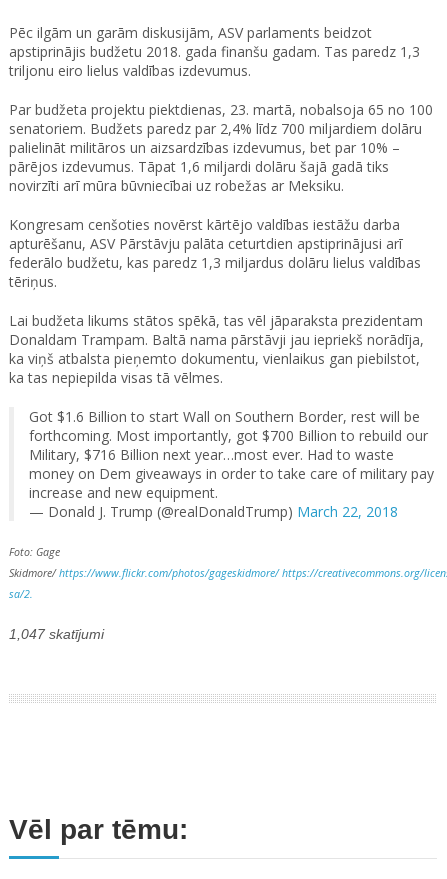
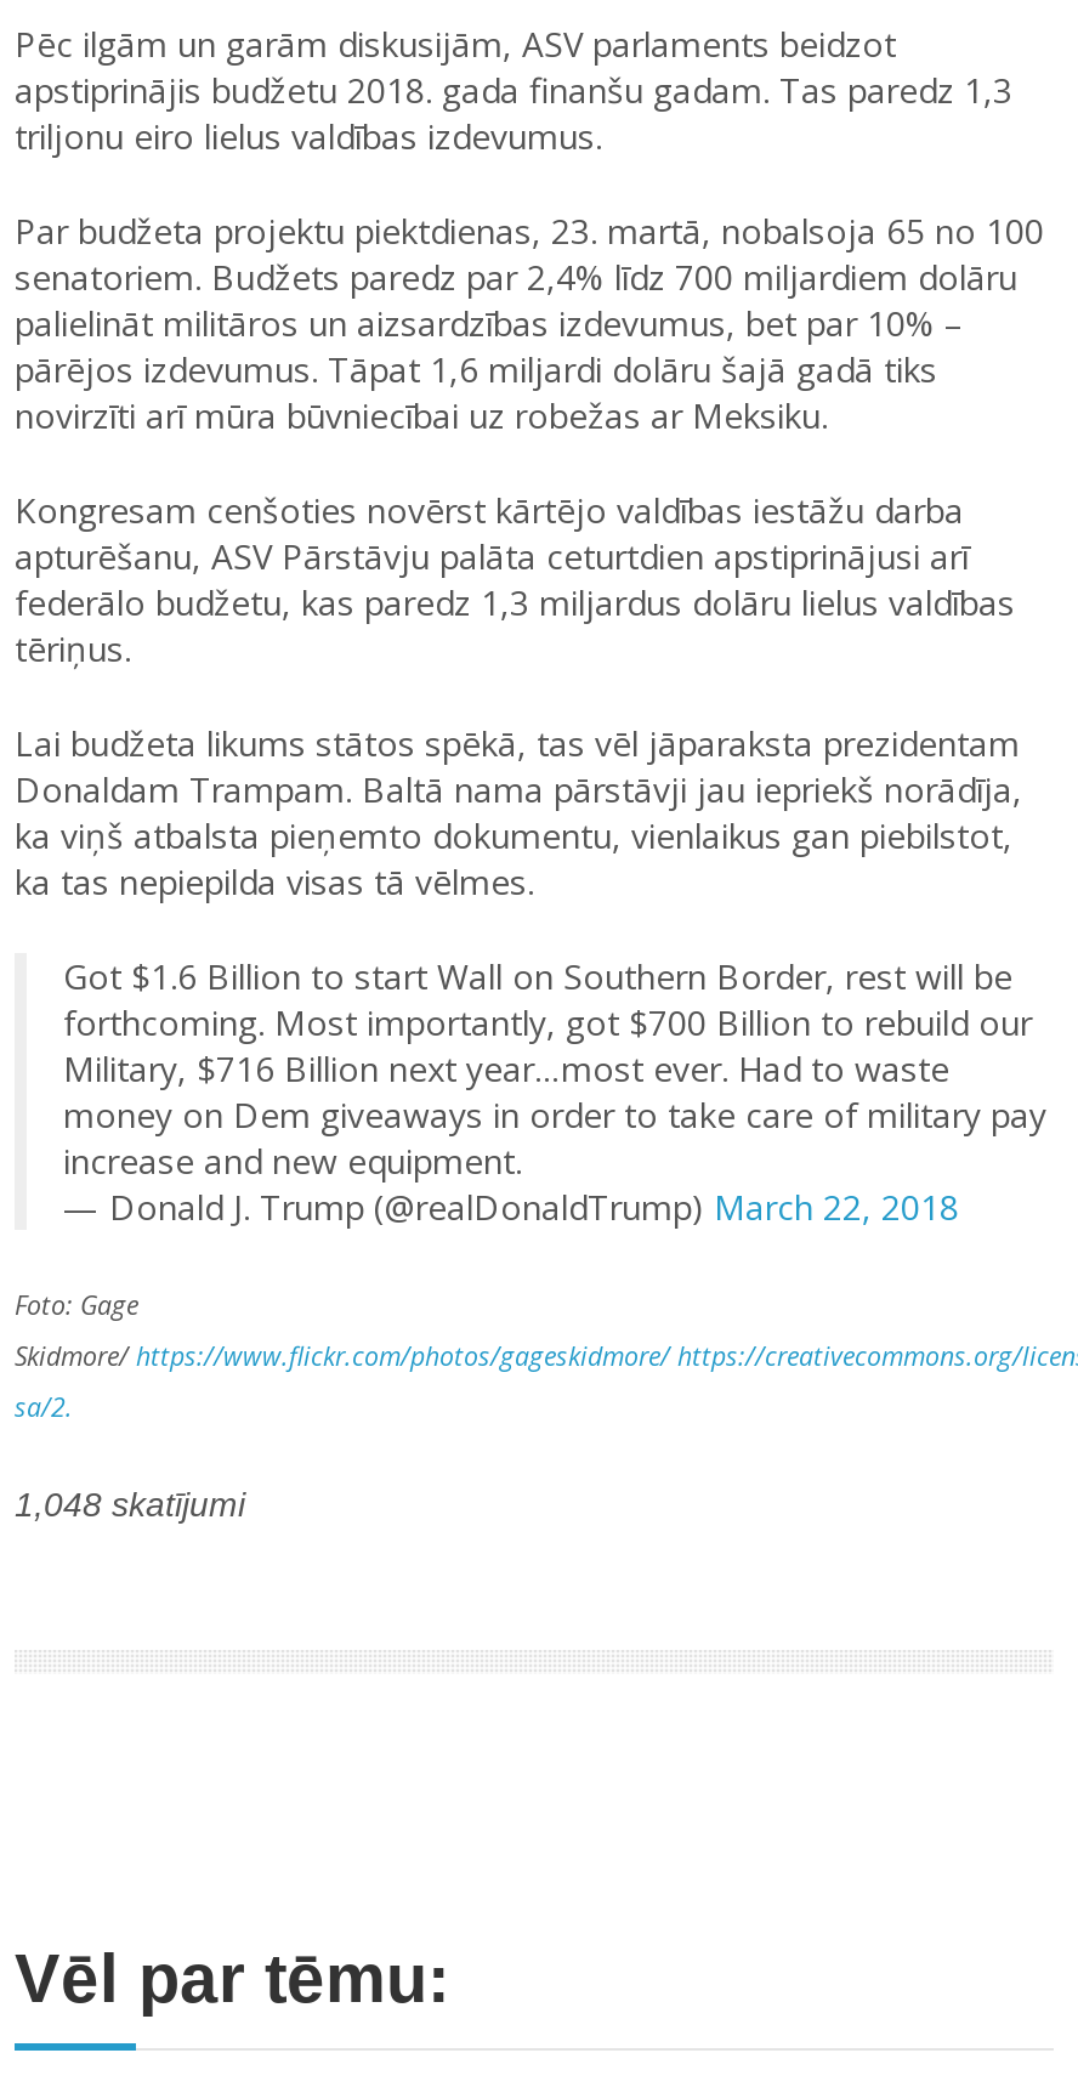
- 1,047 skatījumi
+ 1,048 skatījumi
